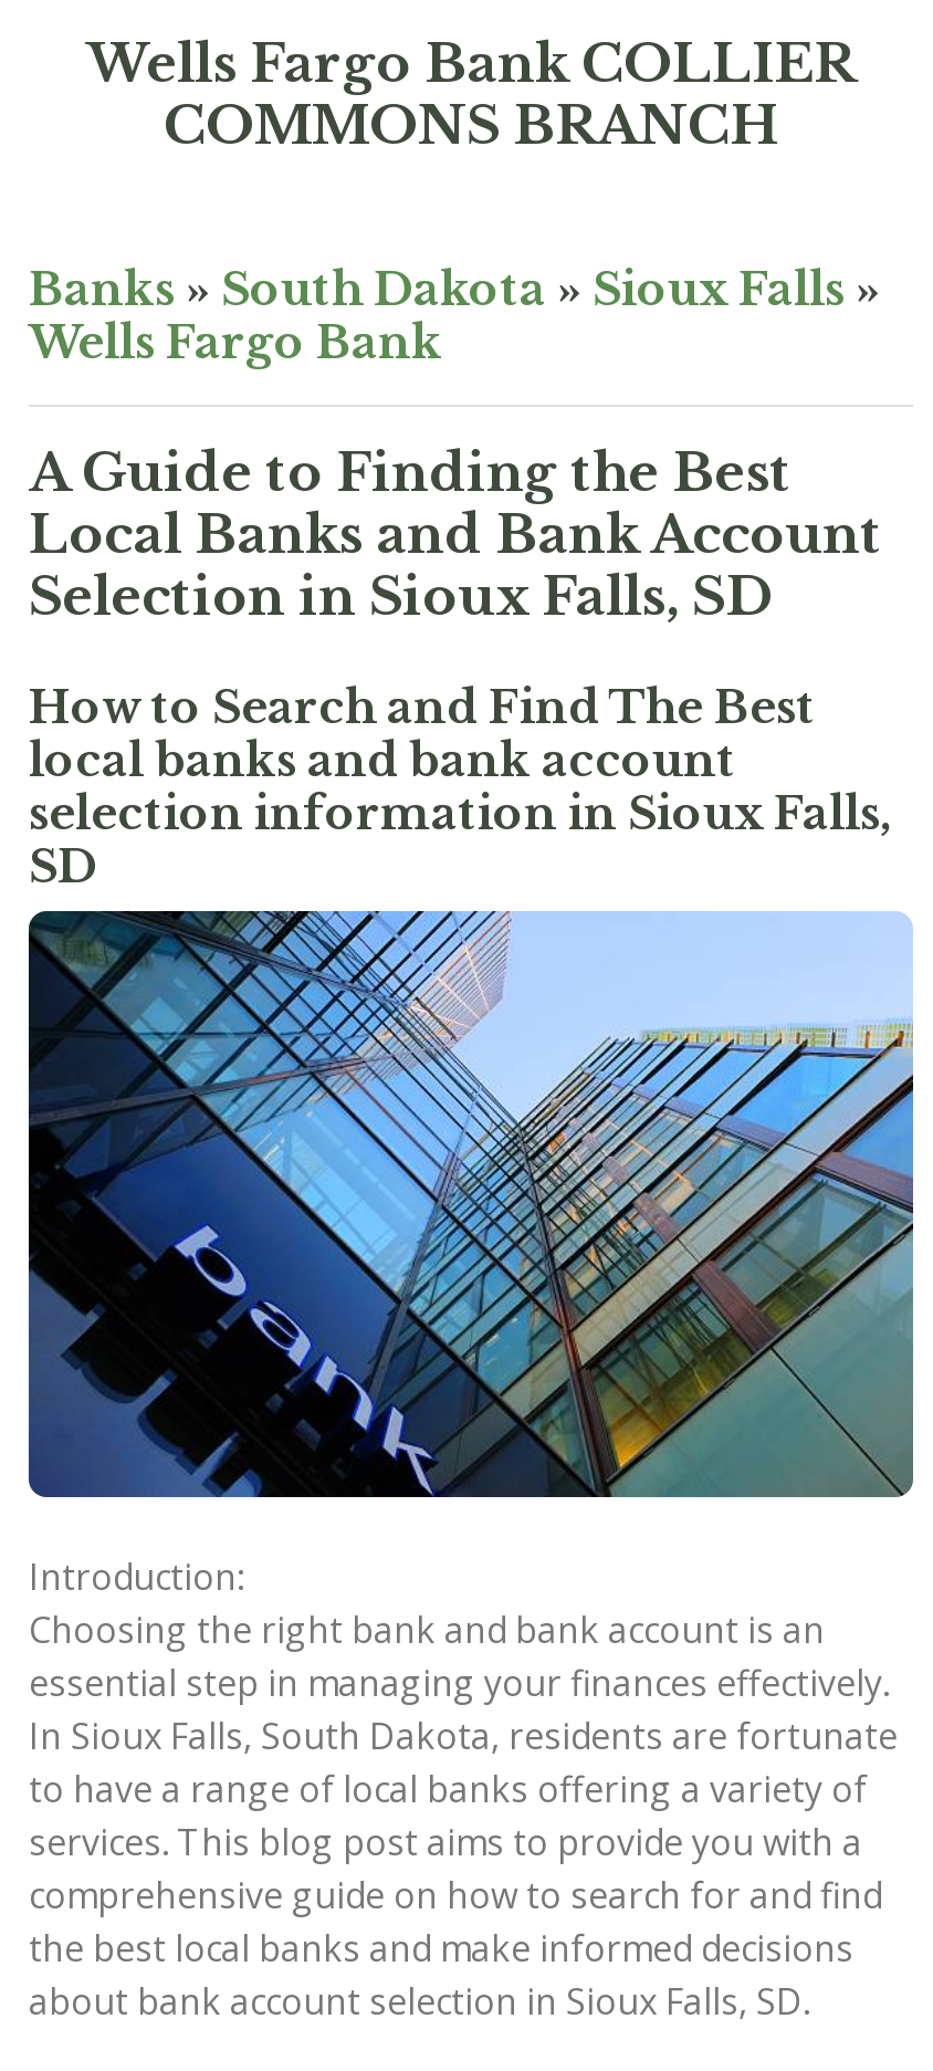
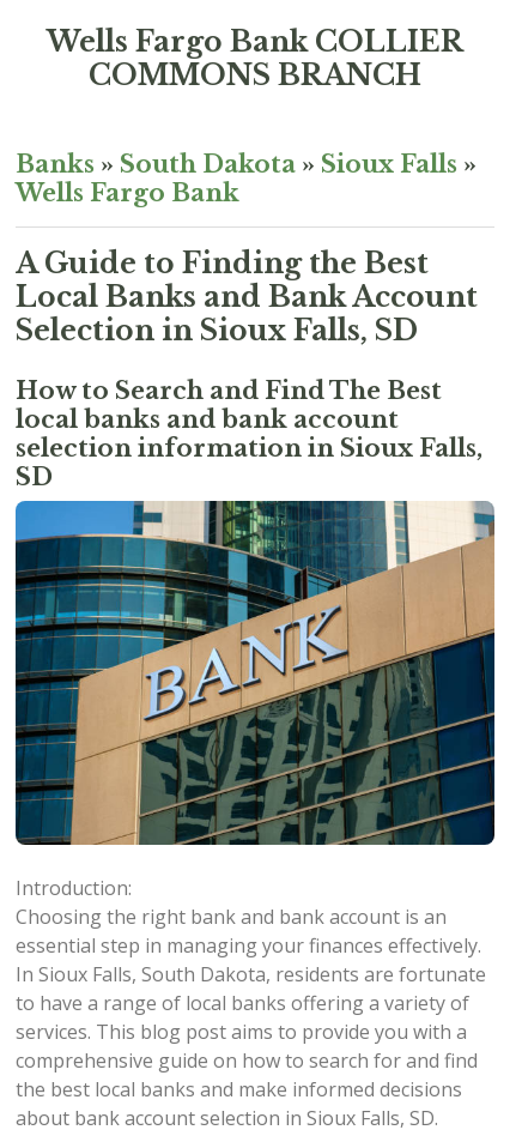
- [image]
+ [image]
